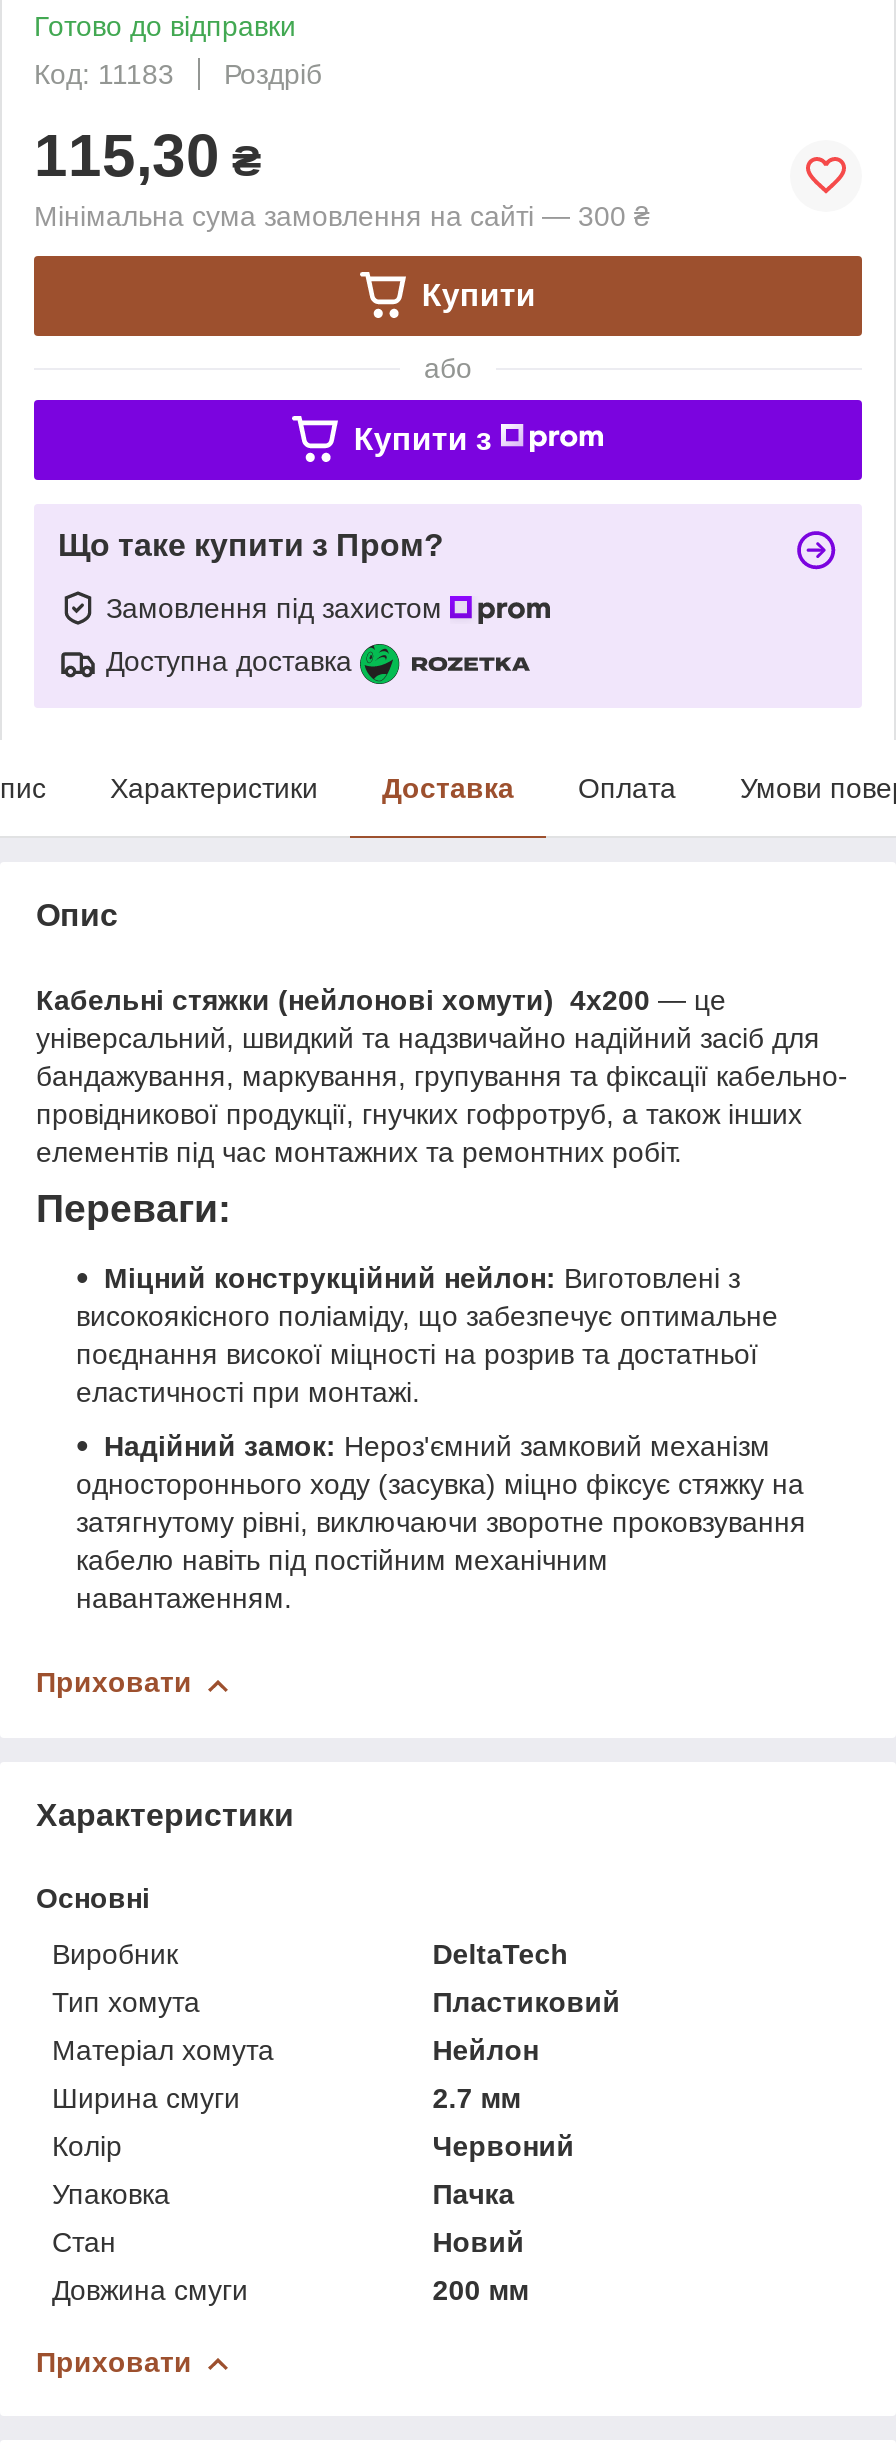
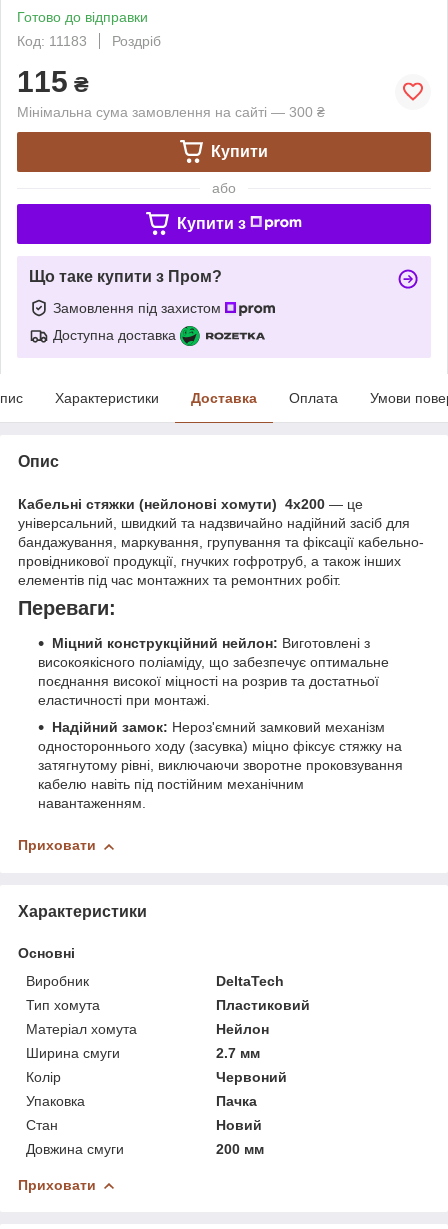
- 115,30 ₴
+ 115 ₴
